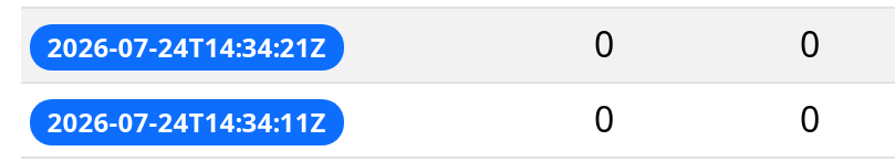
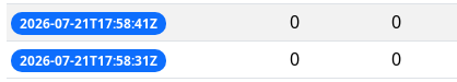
- 2026-07-24T14:34:21Z
+ 2026-07-21T17:58:41Z

- 2026-07-24T14:34:11Z
+ 2026-07-21T17:58:31Z
